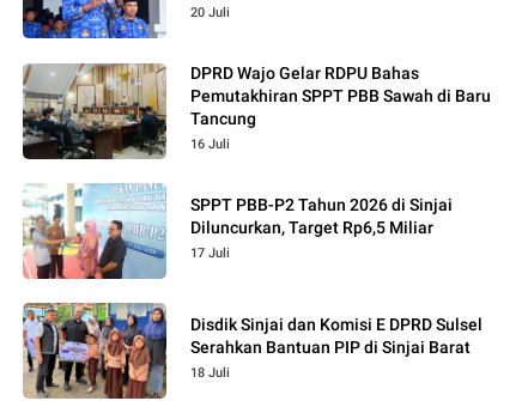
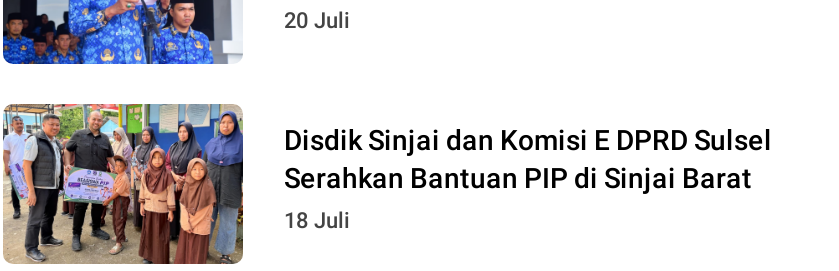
- [image]
- DPRD Wajo Gelar RDPU Bahas
- Pemutakhiran SPPT PBB Sawah di Baru
- Tancung
- 16 Juli
- SPPT PBB-P2 Tahun 2026 di Sinjai
- Diluncurkan, Target Rp6,5 Miliar
- 17 Juli

- [image]
